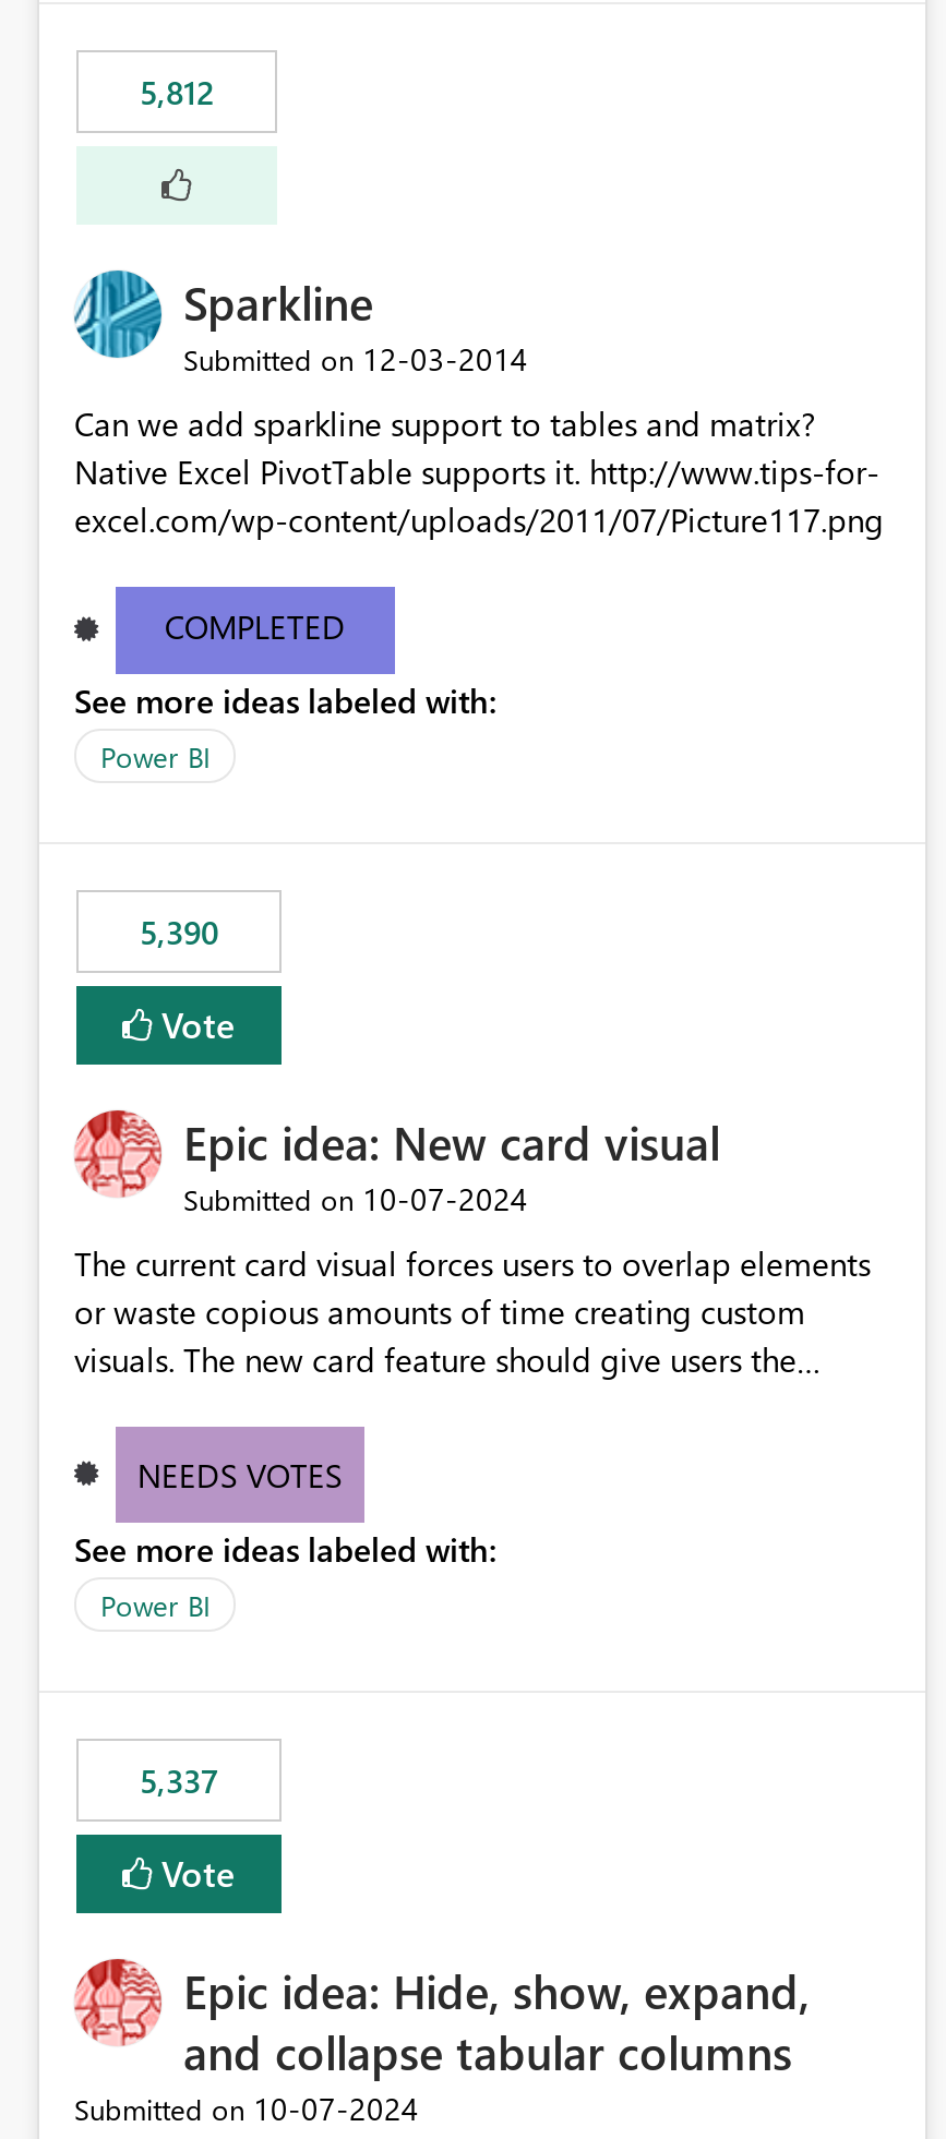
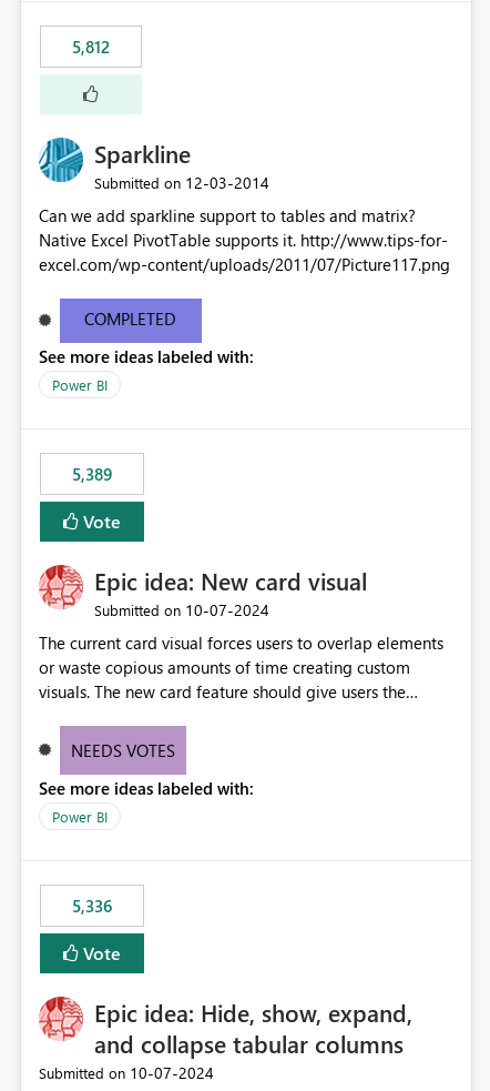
- 5,390
+ 5,389

- 5,337
+ 5,336
